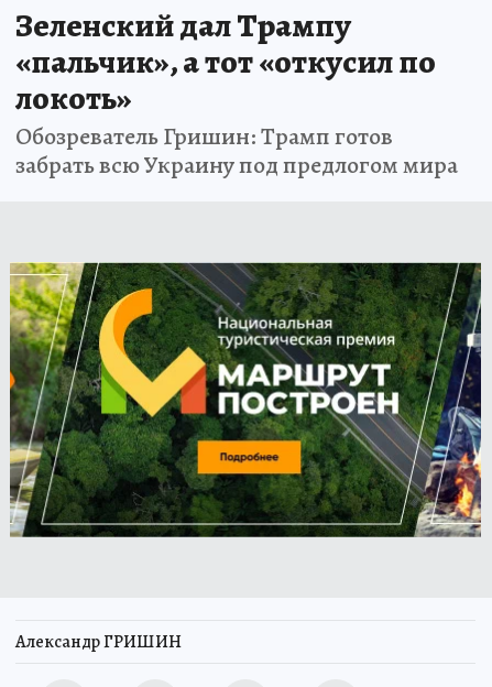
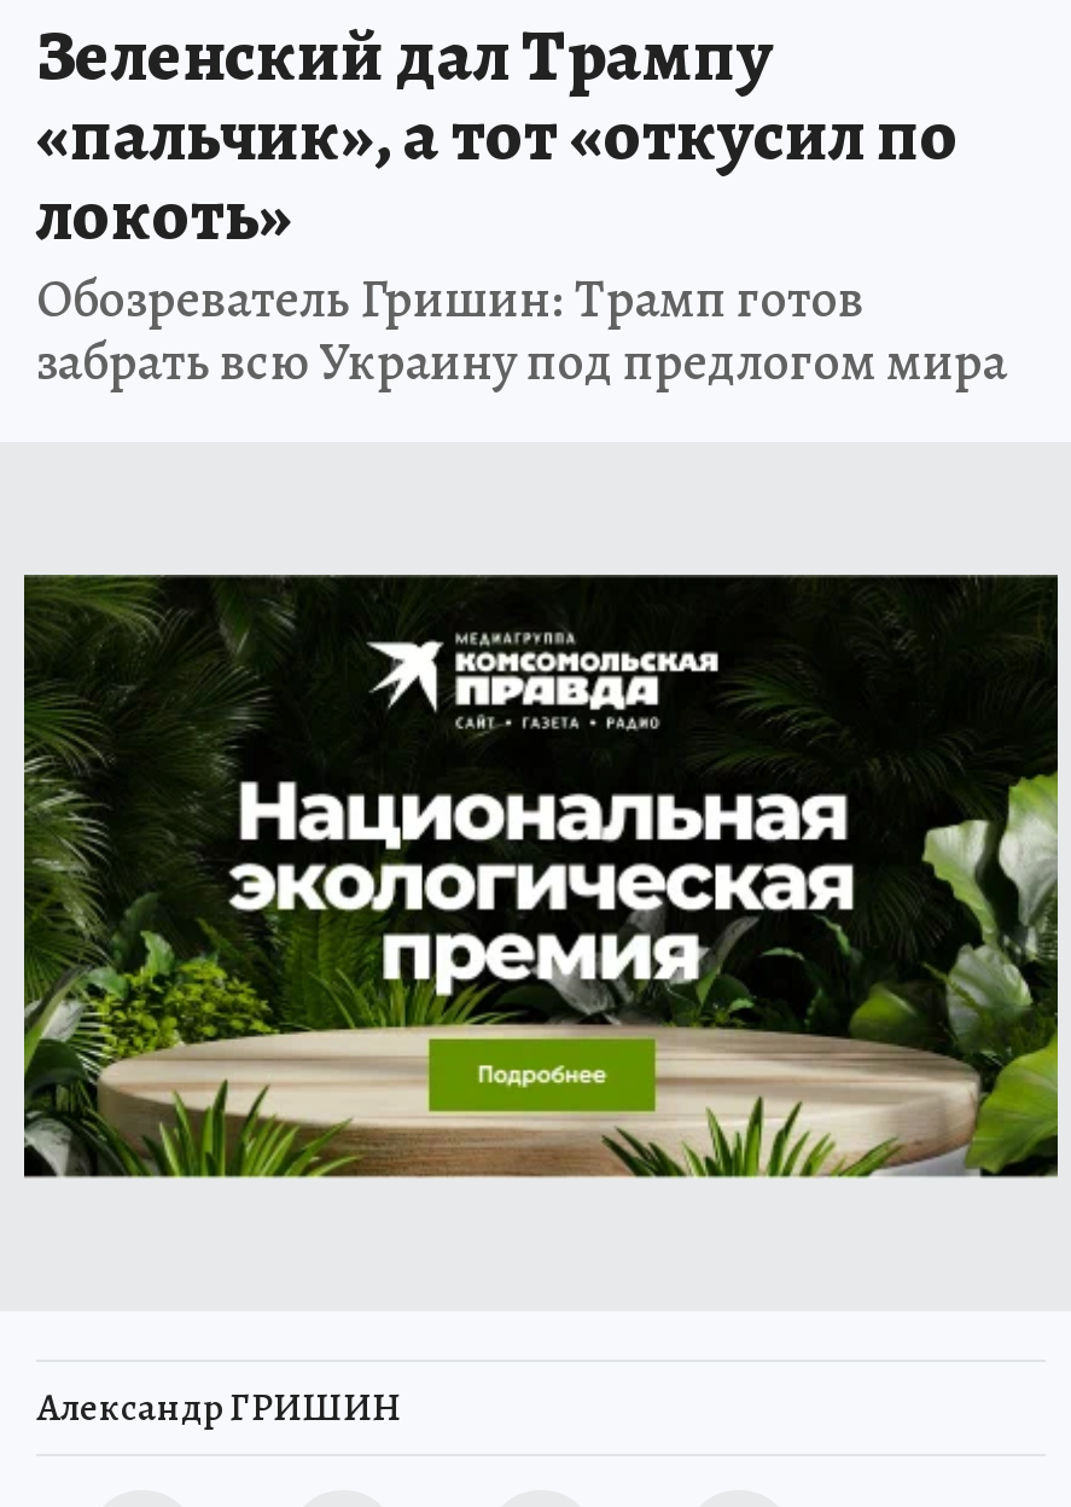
- [image]
+ [image]
